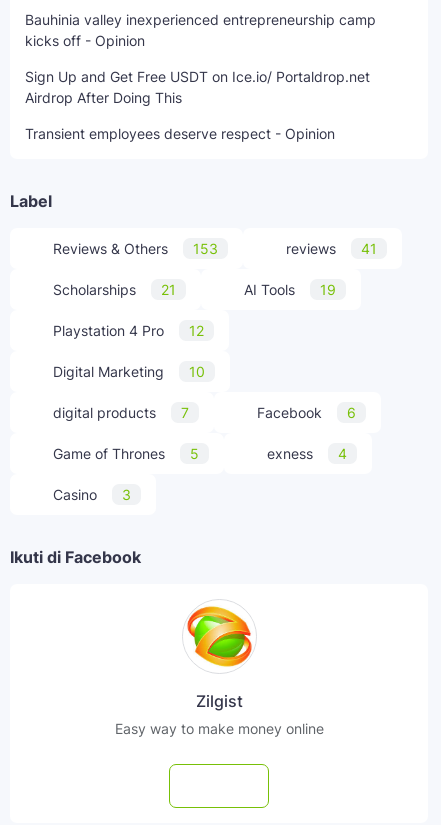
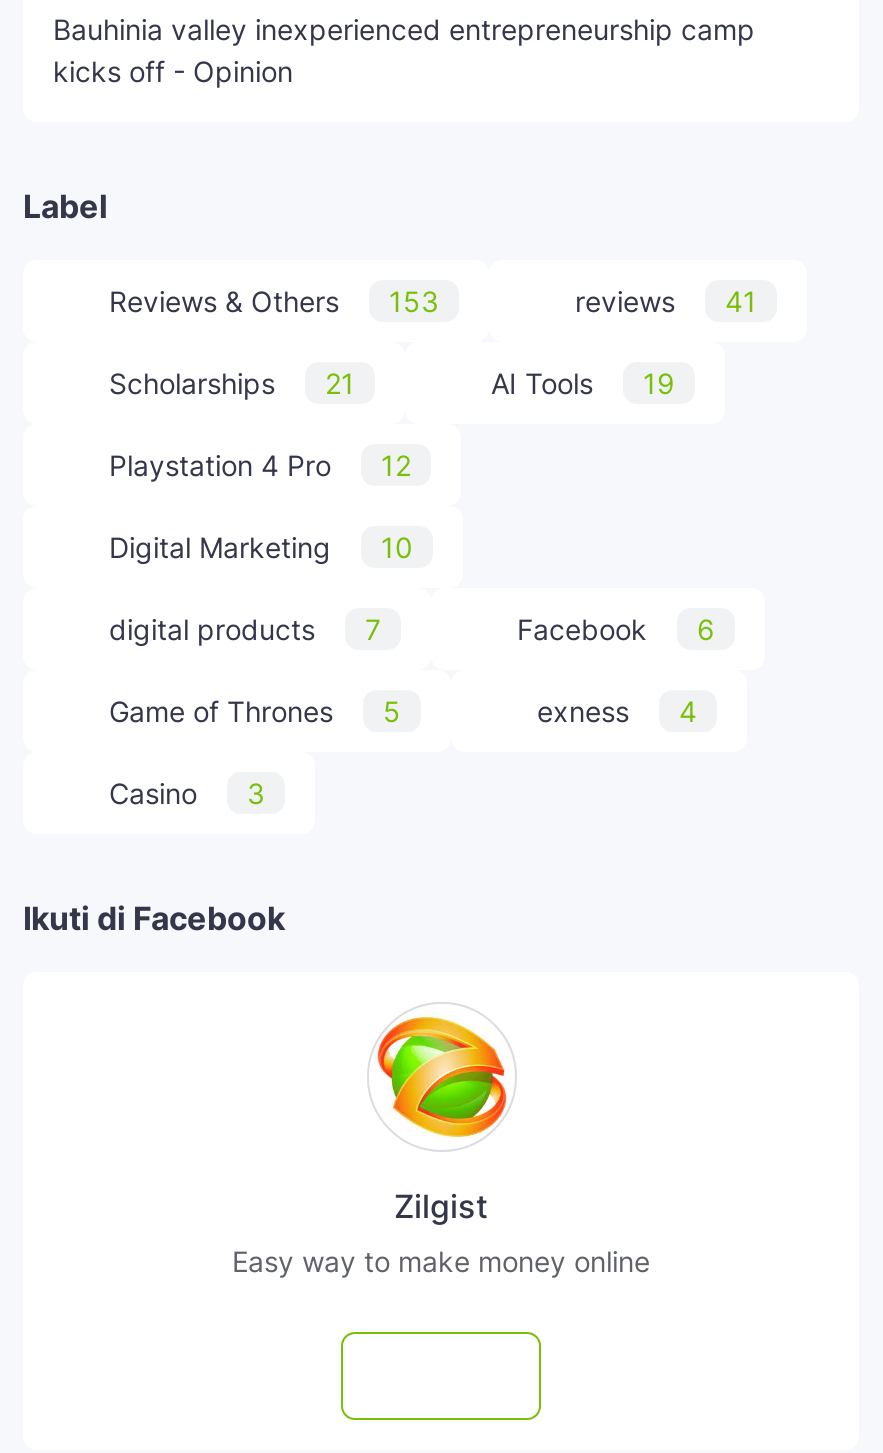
- Sign Up and Get Free USDT on Ice.io/ Portaldrop.net
- Airdrop After Doing This
- Transient employees deserve respect - Opinion
